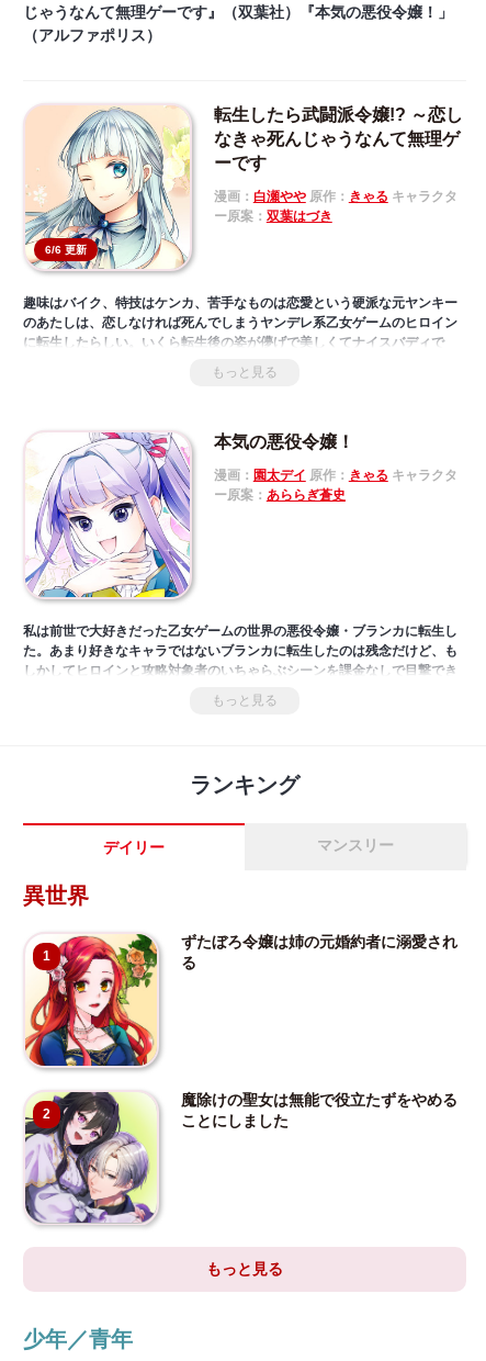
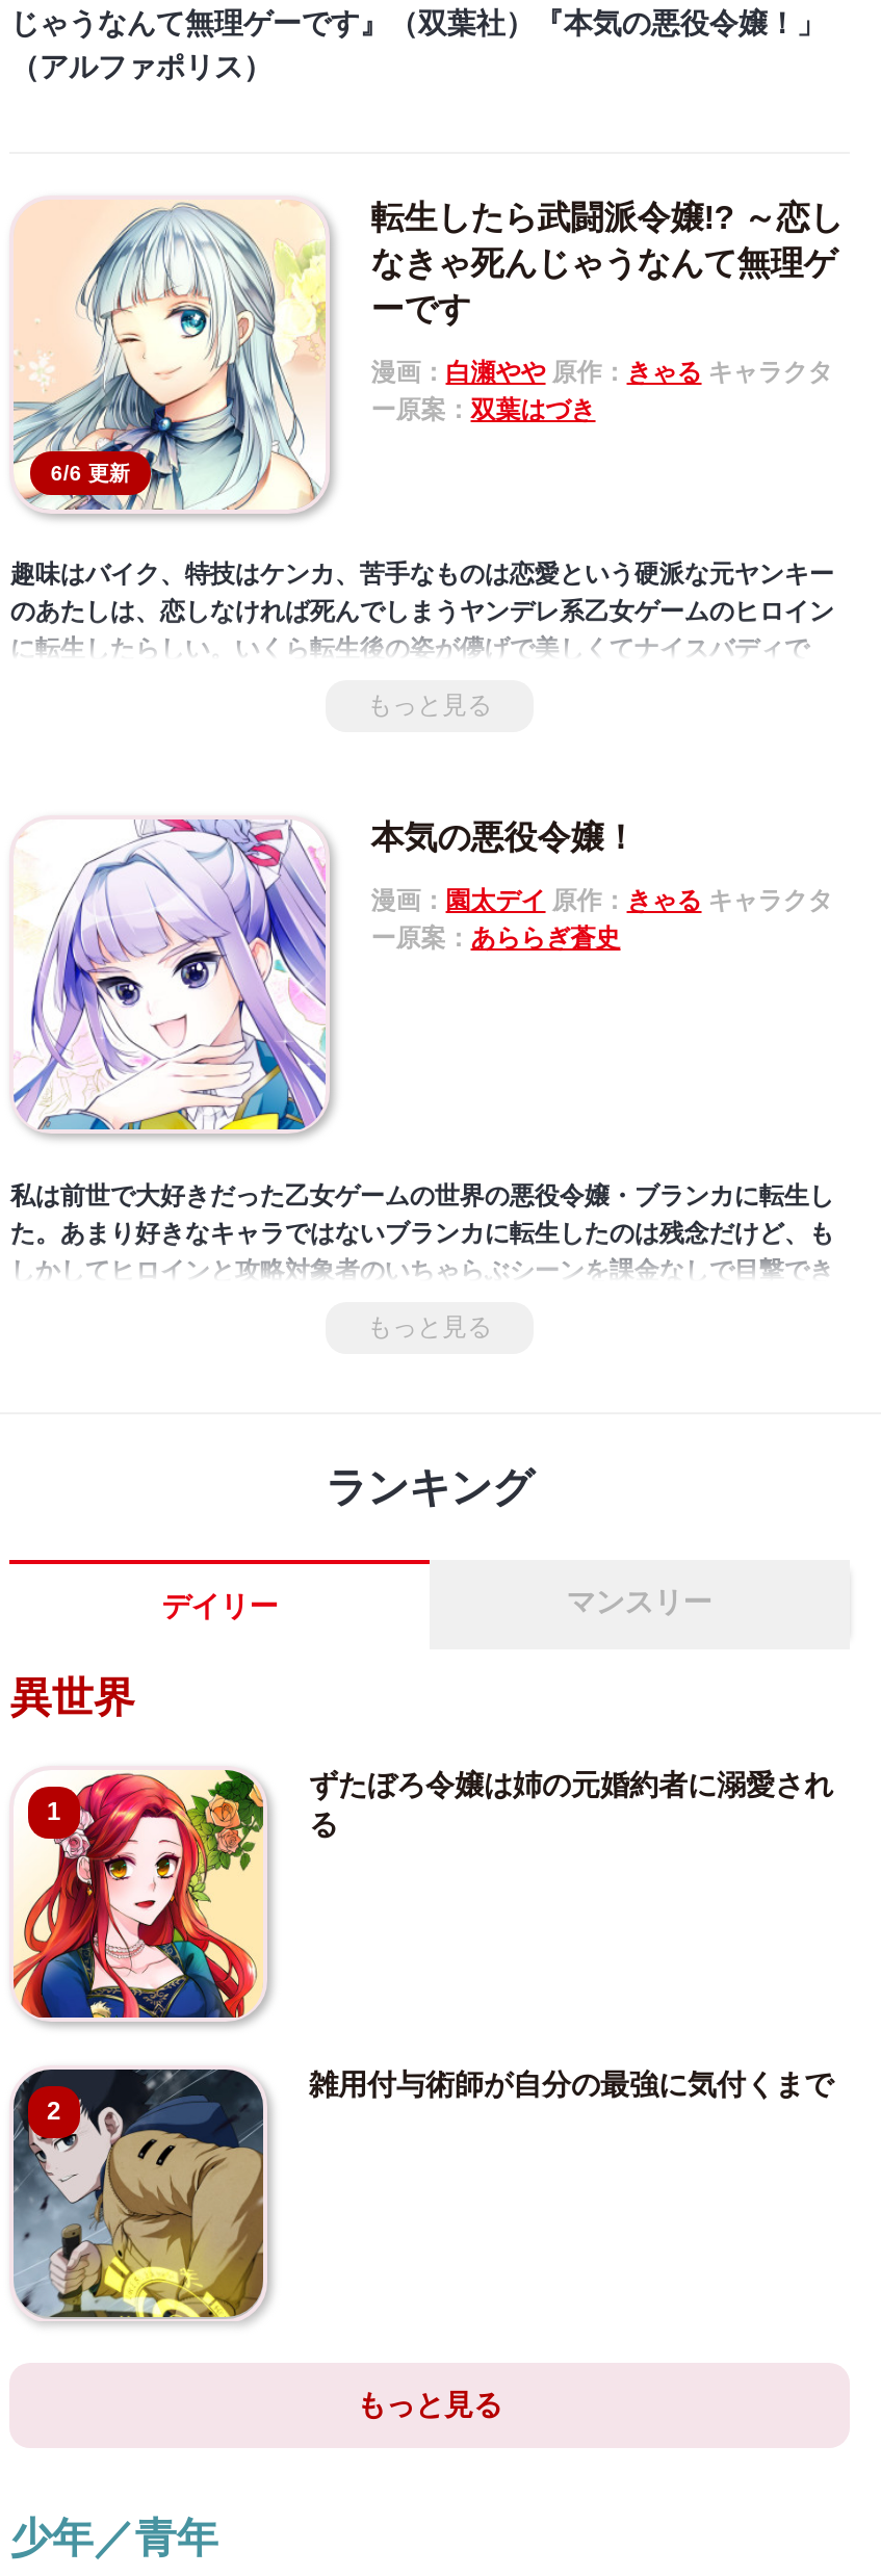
- [image]
- 魔除けの聖女は無能で役立たずをやめる
- ことにしました
+ [image]
+ 雑用付与術師が自分の最強に気付くまで
